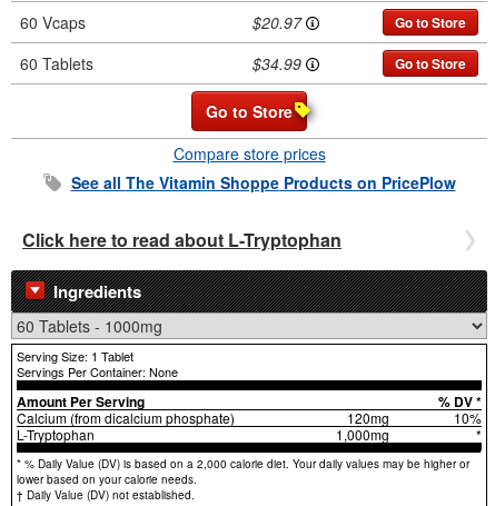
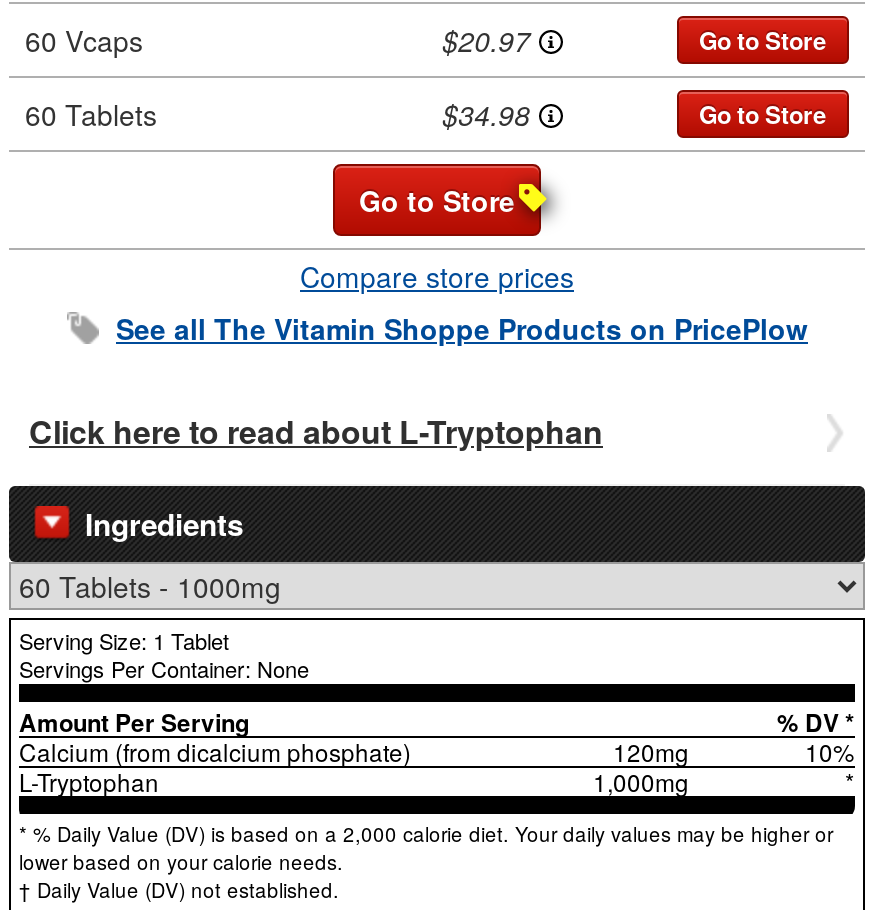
- $34.99
+ $34.98
